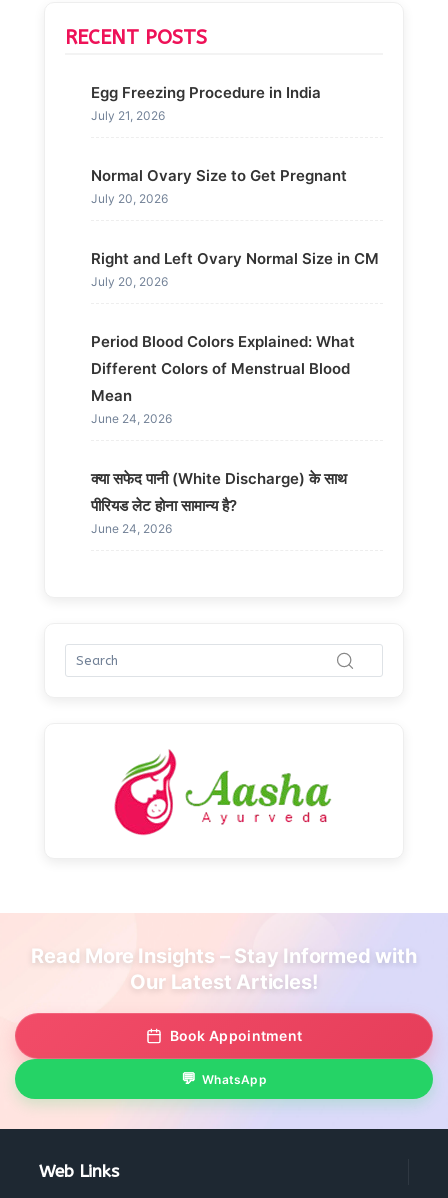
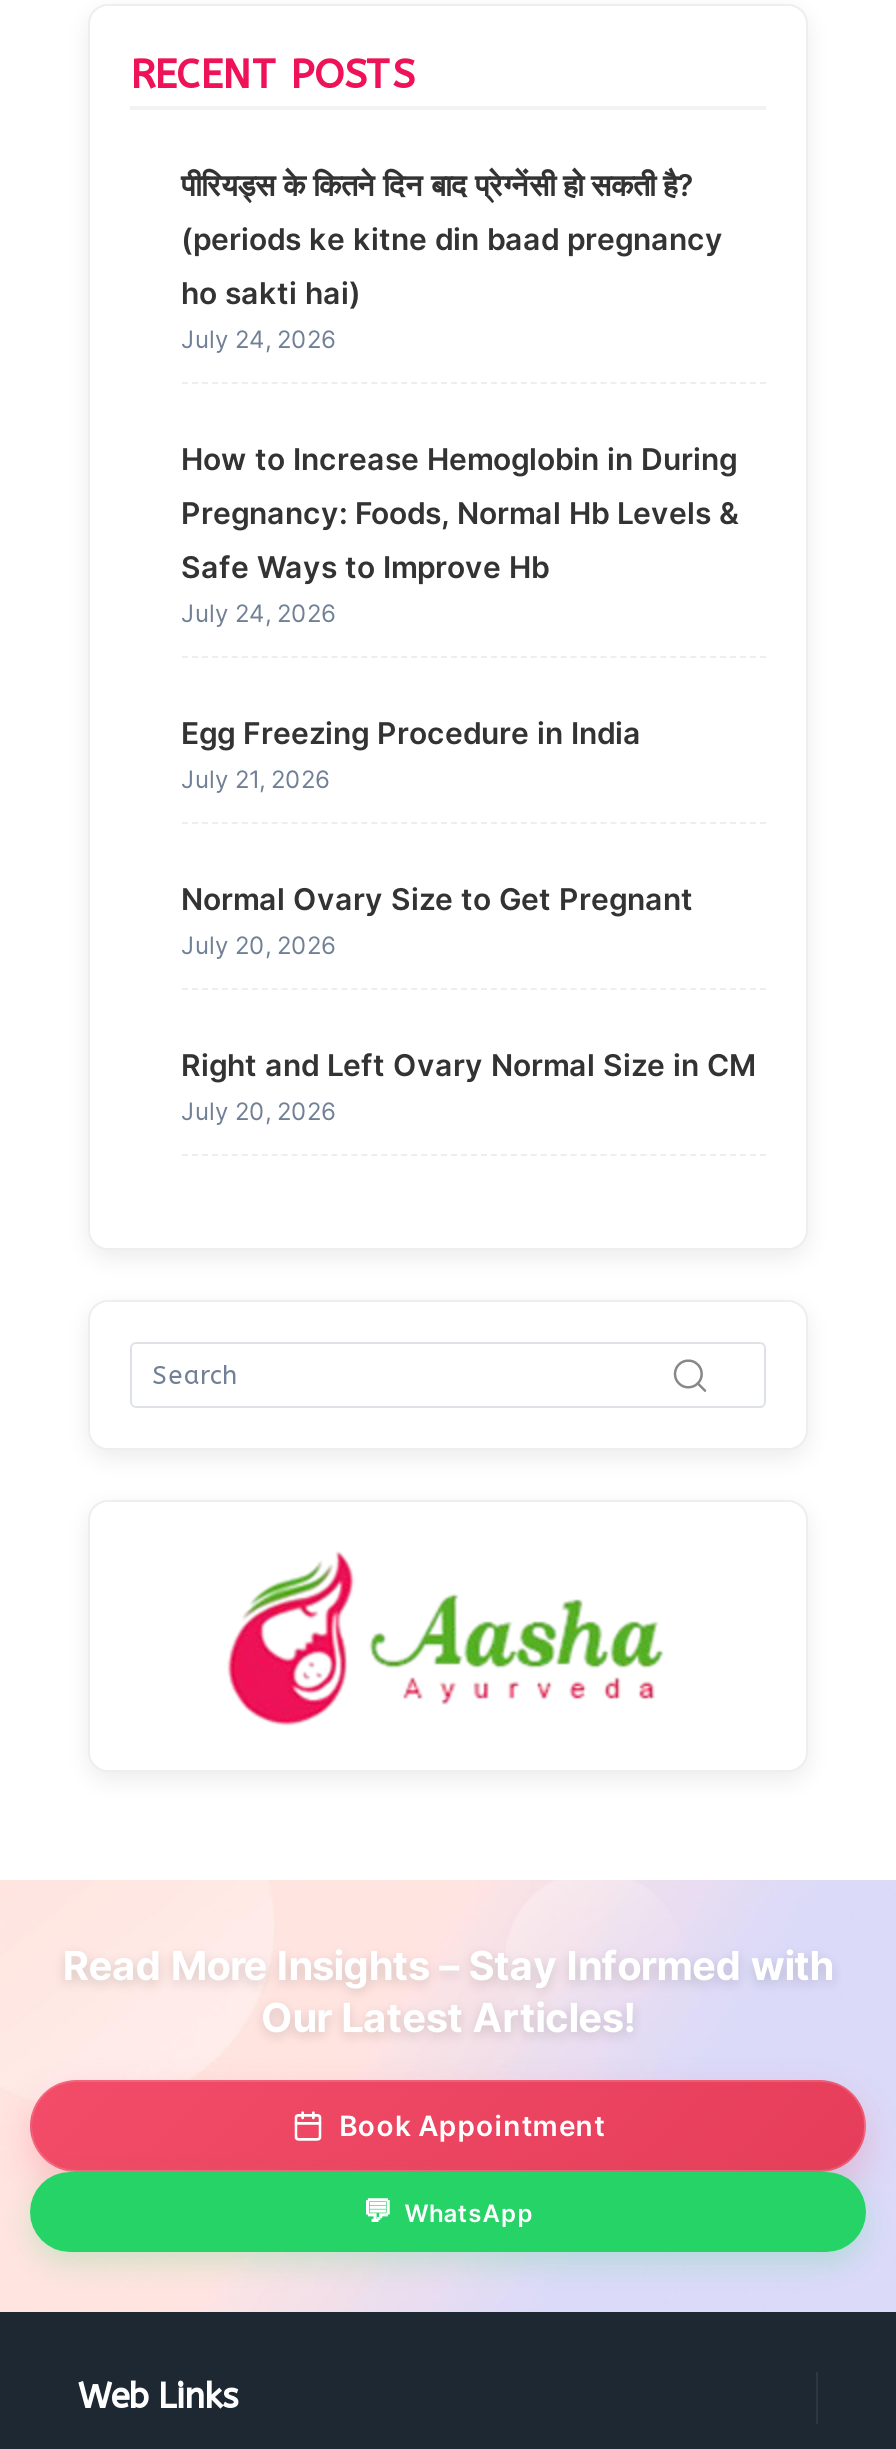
+ पीरियड्स के कितने दिन बाद प्रेग्नेंसी हो सकती है?
+ (periods ke kitne din baad pregnancy
+ ho sakti hai)
+ July 24, 2026
+ How to Increase Hemoglobin in During
+ Pregnancy: Foods, Normal Hb Levels &
+ Safe Ways to Improve Hb
+ July 24, 2026

moved down: Egg Freezing Procedure in India | July 21, 2026 | Normal Ovary Size to Get Pregnant | July 20, 2026 | Right and Left Ovary Normal Size in CM | July 20, 2026

- Period Blood Colors Explained: What
- Different Colors of Menstrual Blood
- Mean
- June 24, 2026
- क्या सफेद पानी (White Discharge) के साथ
- पीरियड लेट होना सामान्य है?
- June 24, 2026
